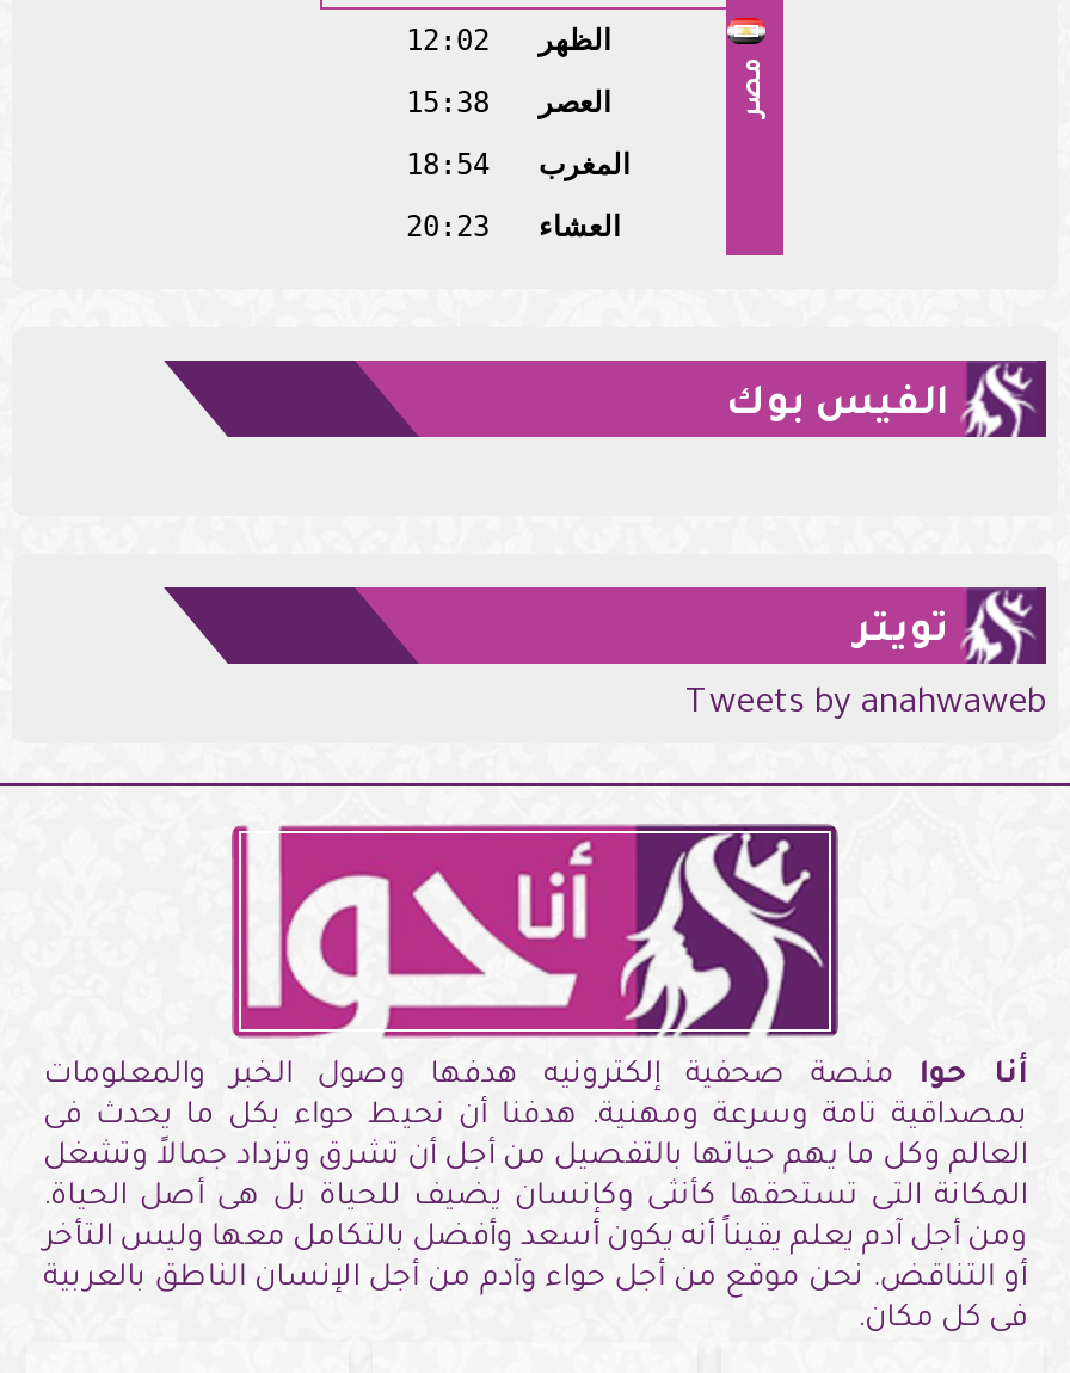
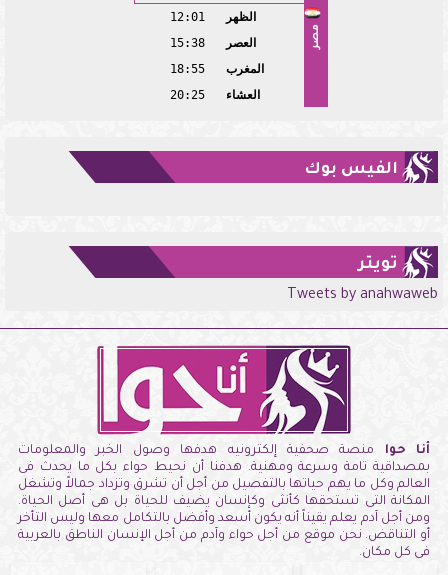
- الظهر 12:02
+ الظهر 12:01

- المغرب 18:54
+ المغرب 18:55

- العشاء 20:23
+ العشاء 20:25
